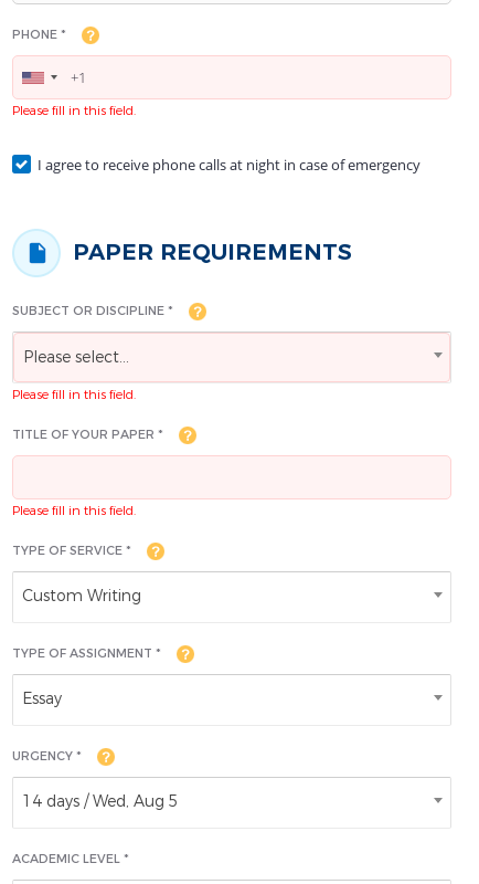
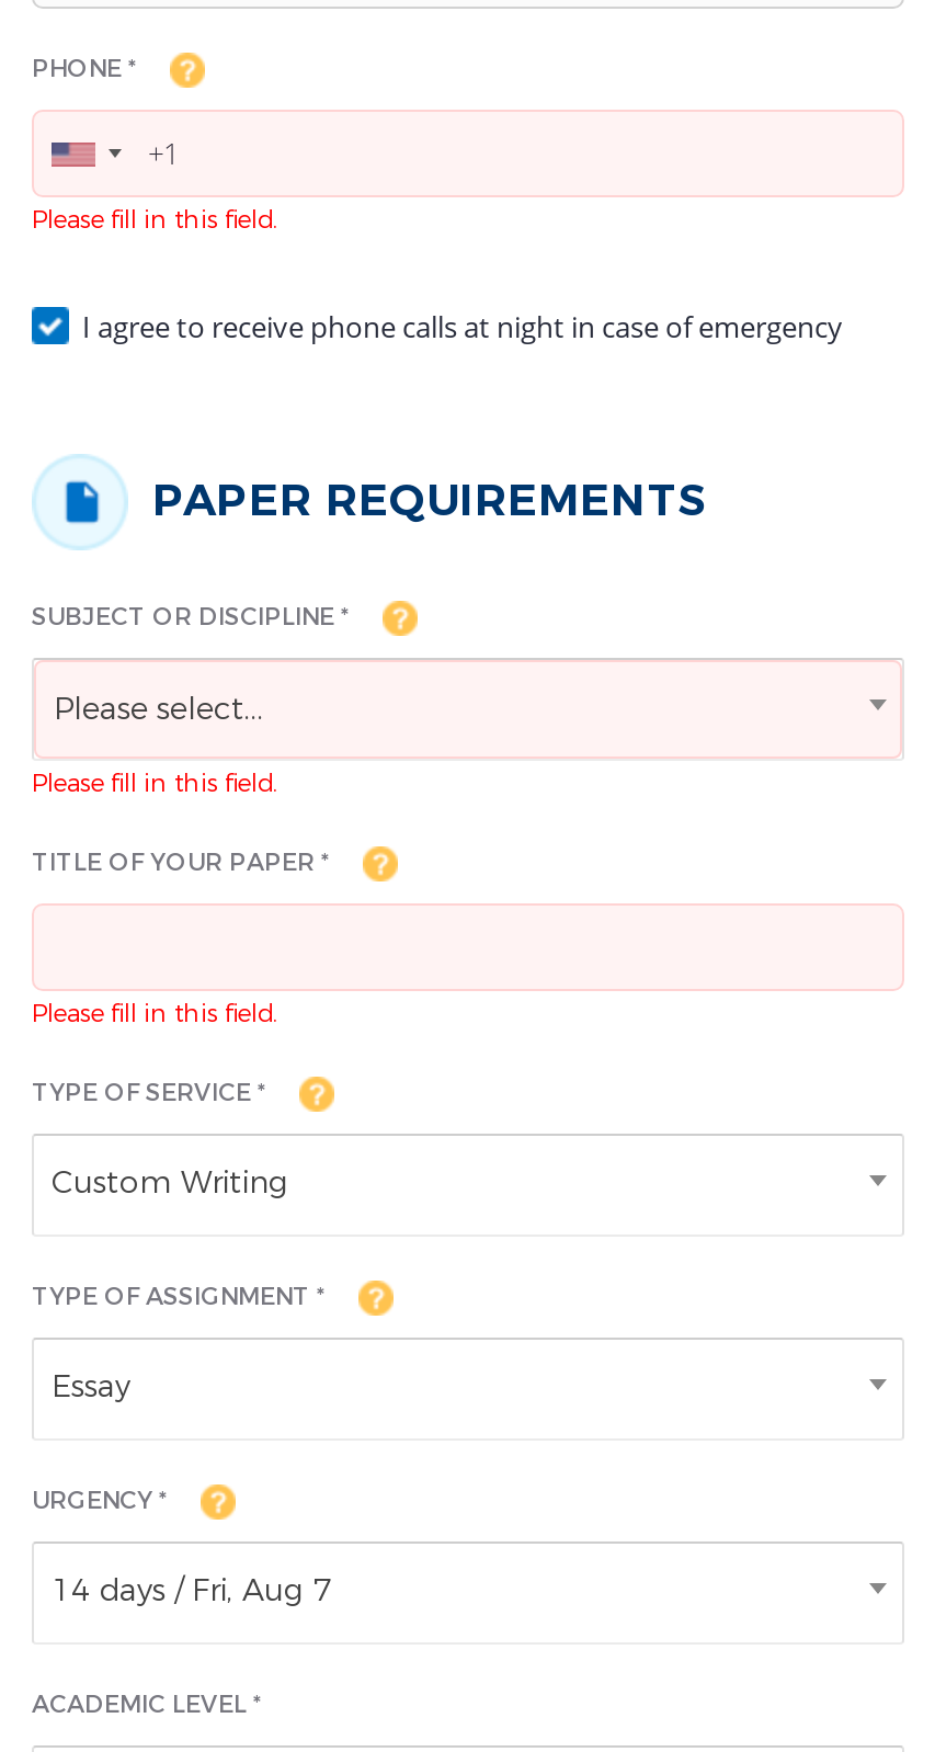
- 14 days / Wed, Aug 5
+ 14 days / Fri, Aug 7
